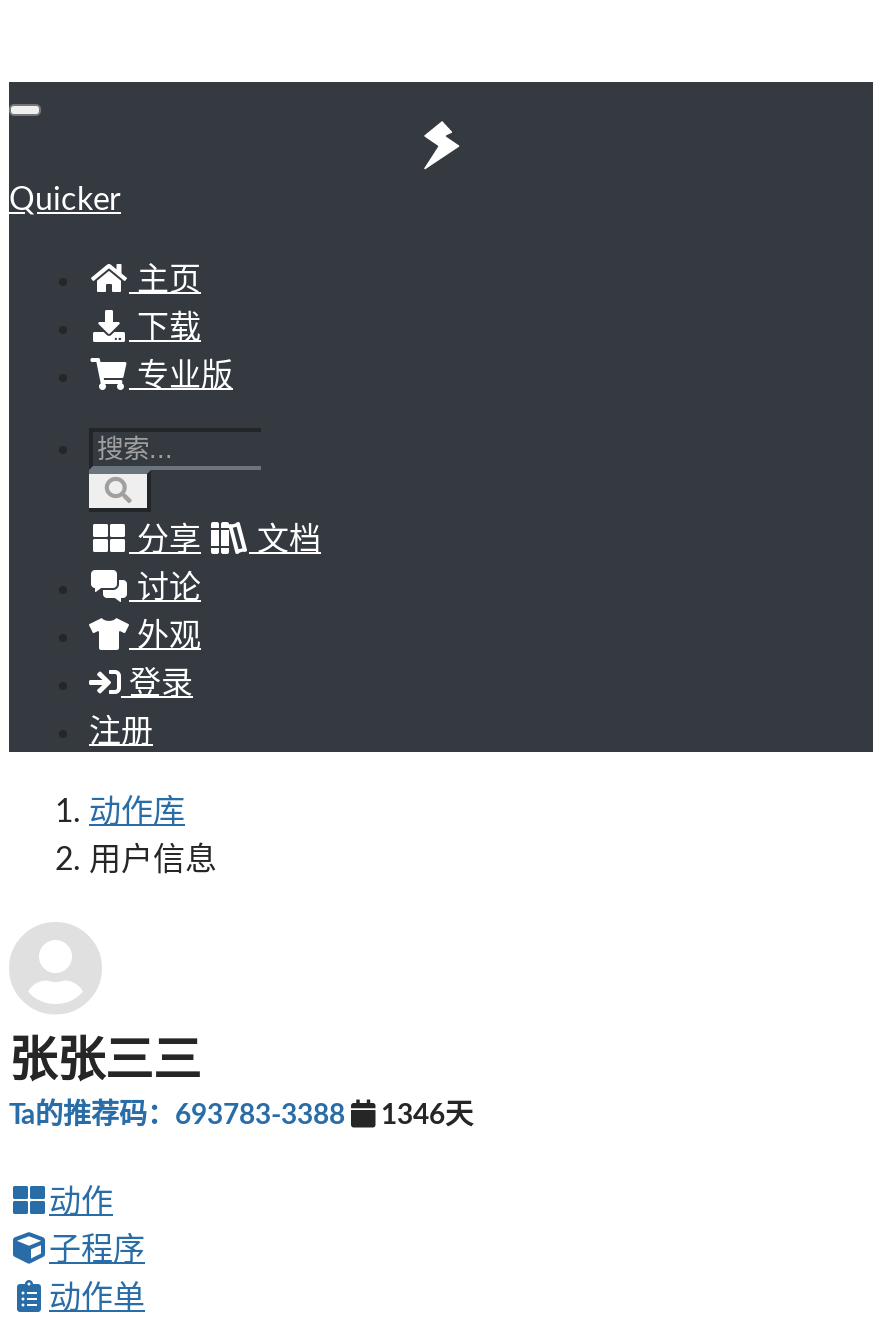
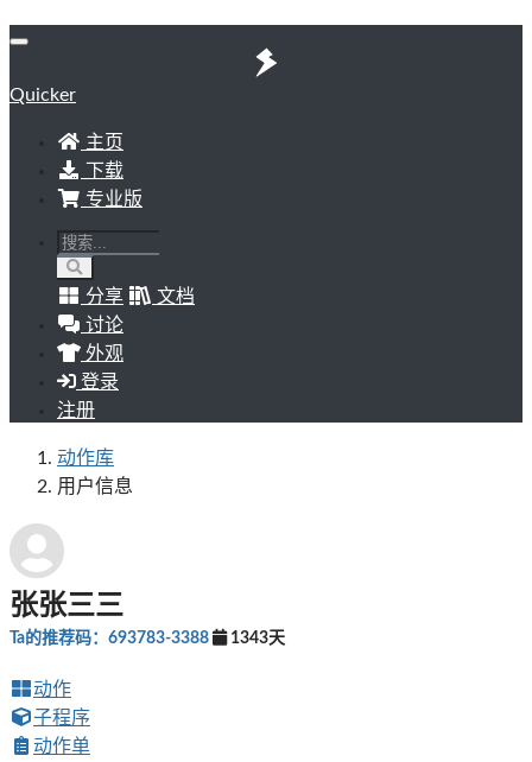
- Ta的推荐码：693783-3388 1346天
+ Ta的推荐码：693783-3388 1343天
